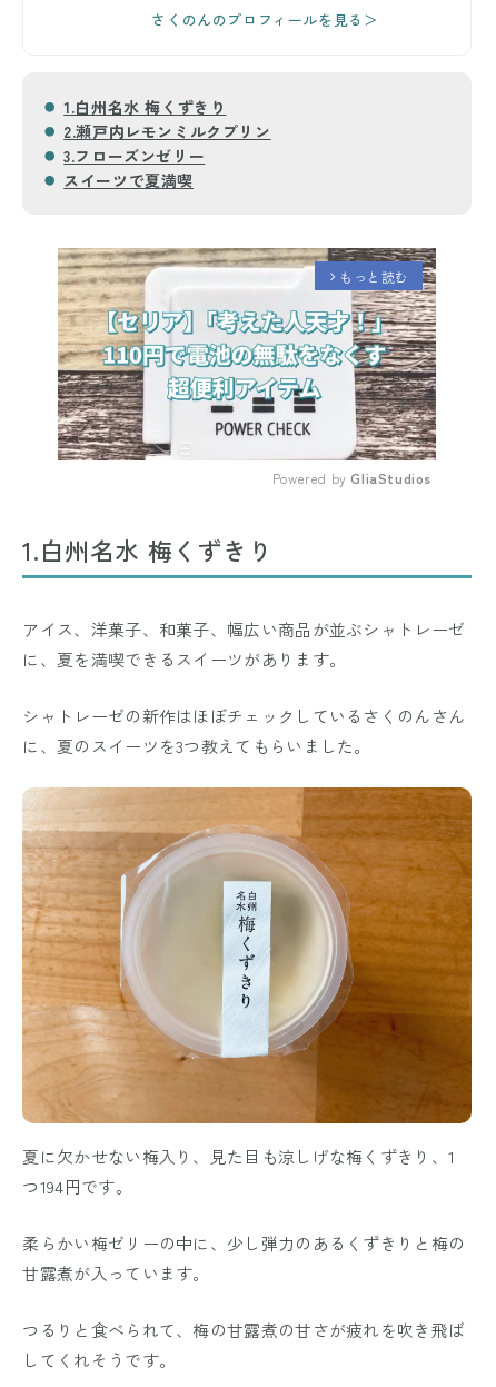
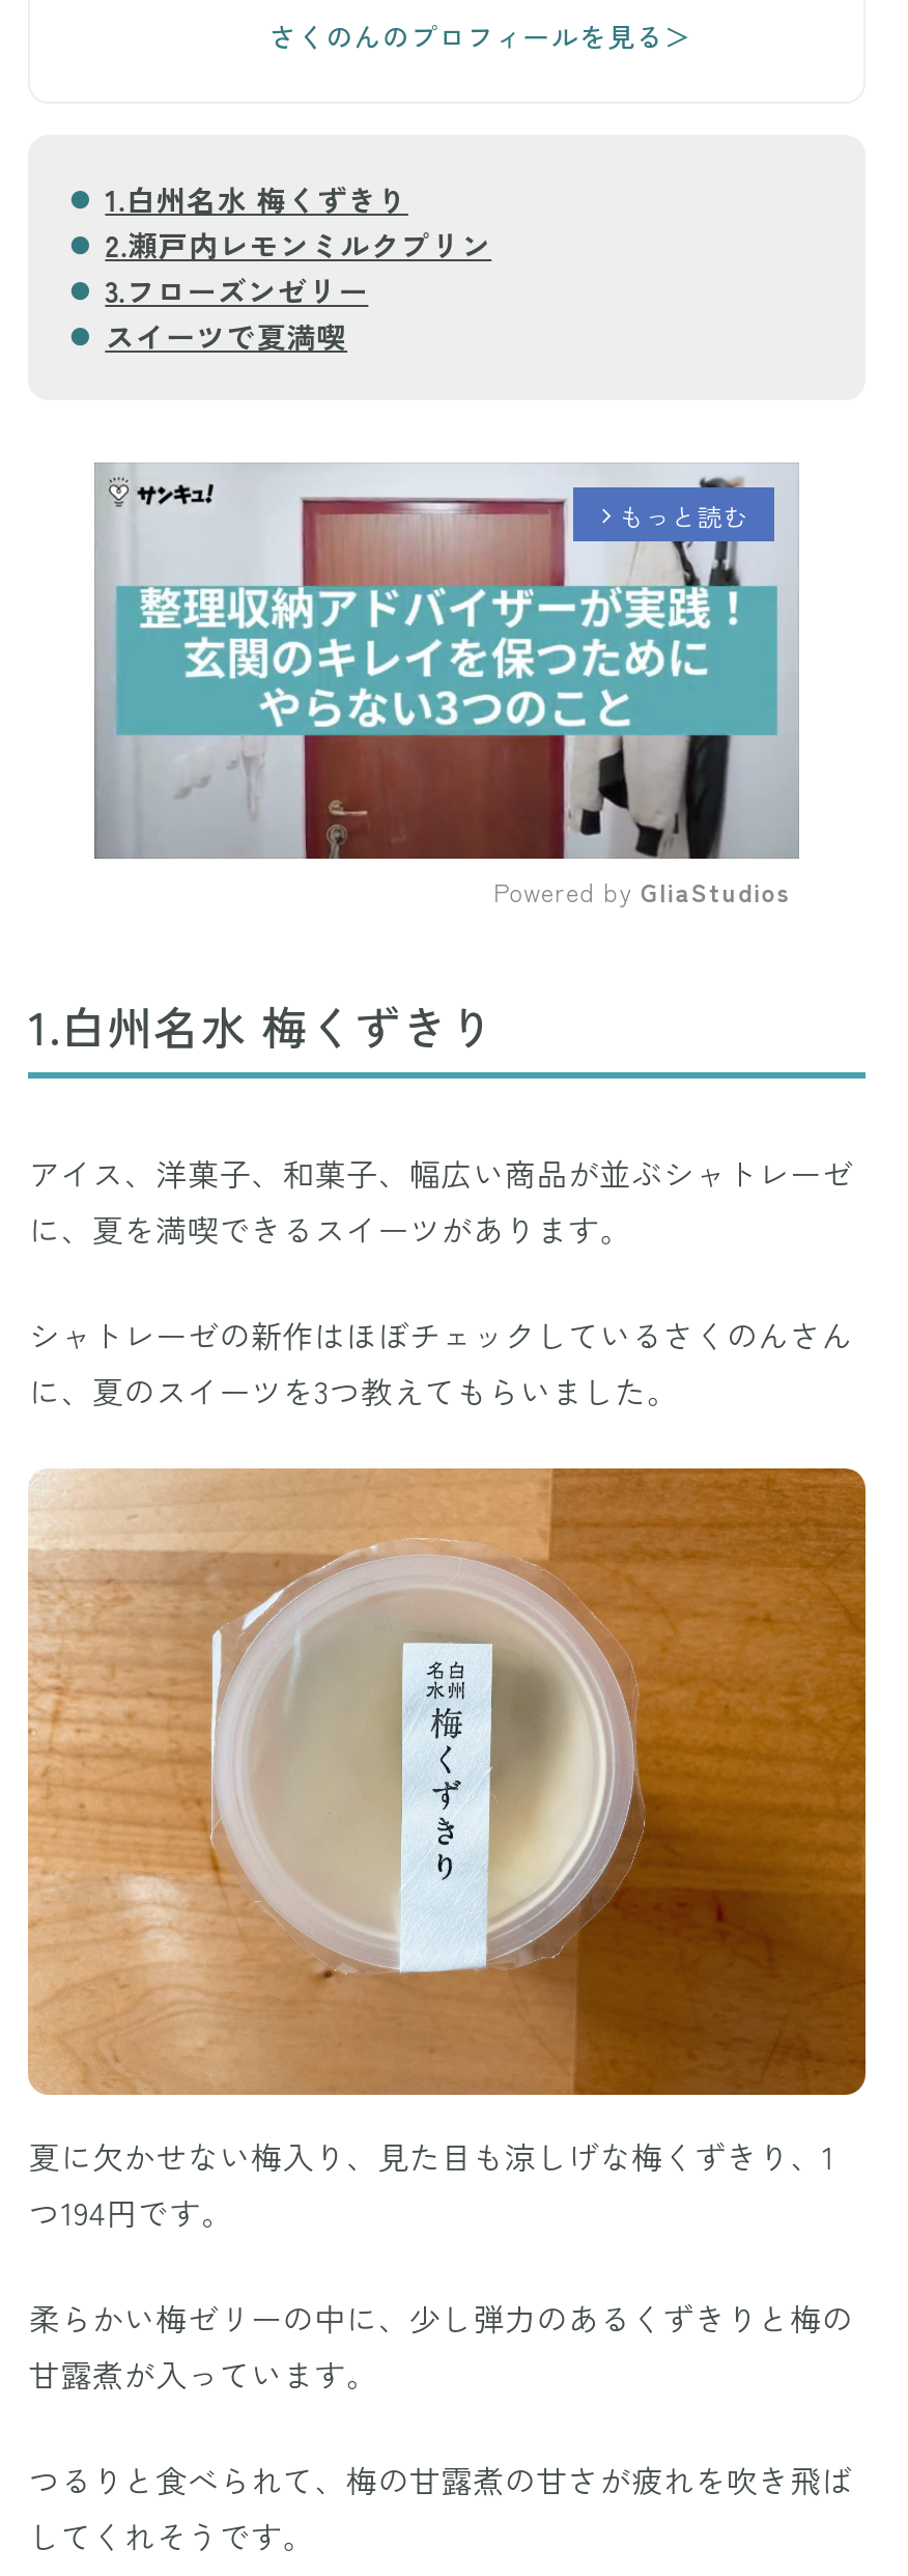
- [image]
+ [image]
